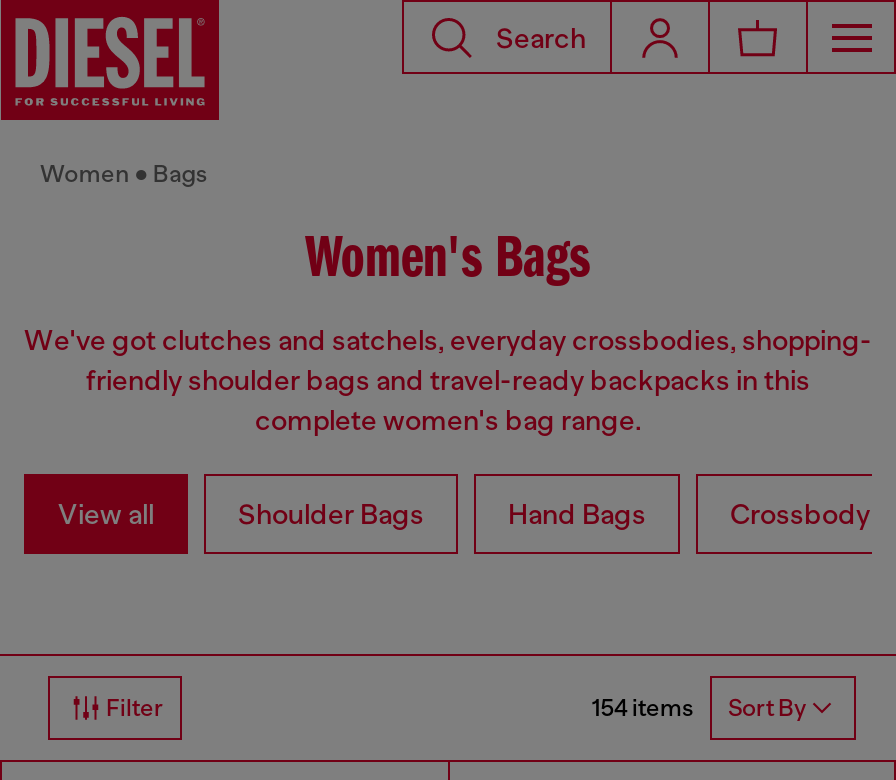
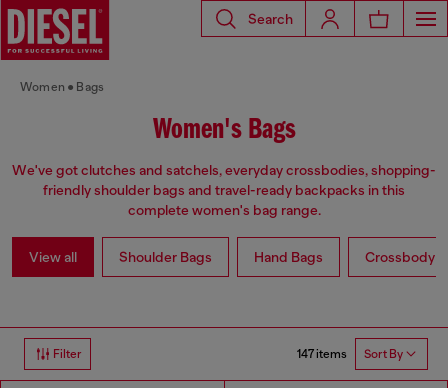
- 154 items Sort By
+ 147 items Sort By
